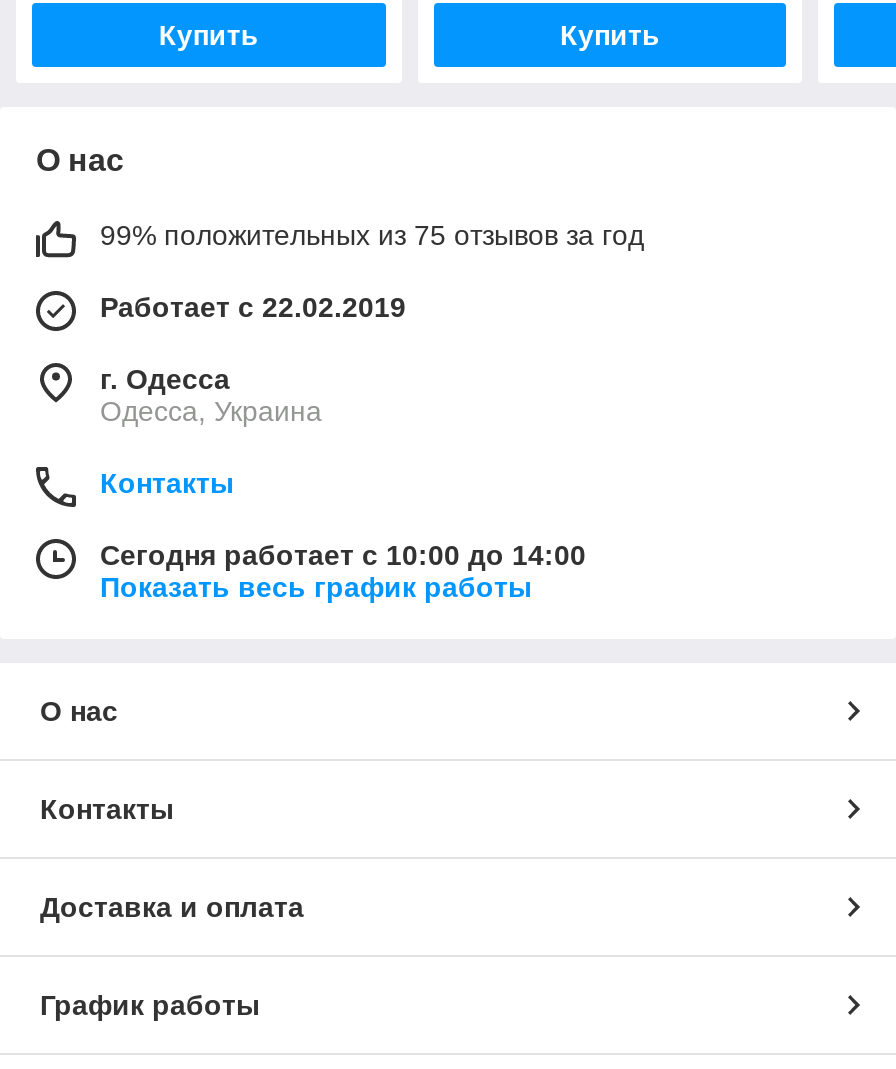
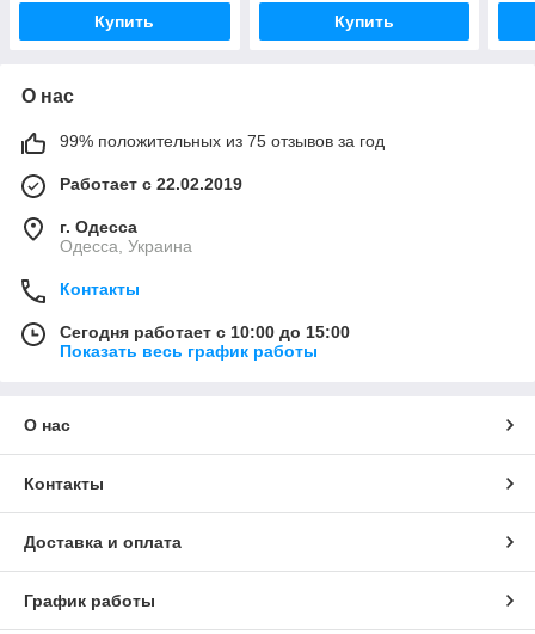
- Сегодня работает с 10:00 до 14:00
+ Сегодня работает с 10:00 до 15:00
